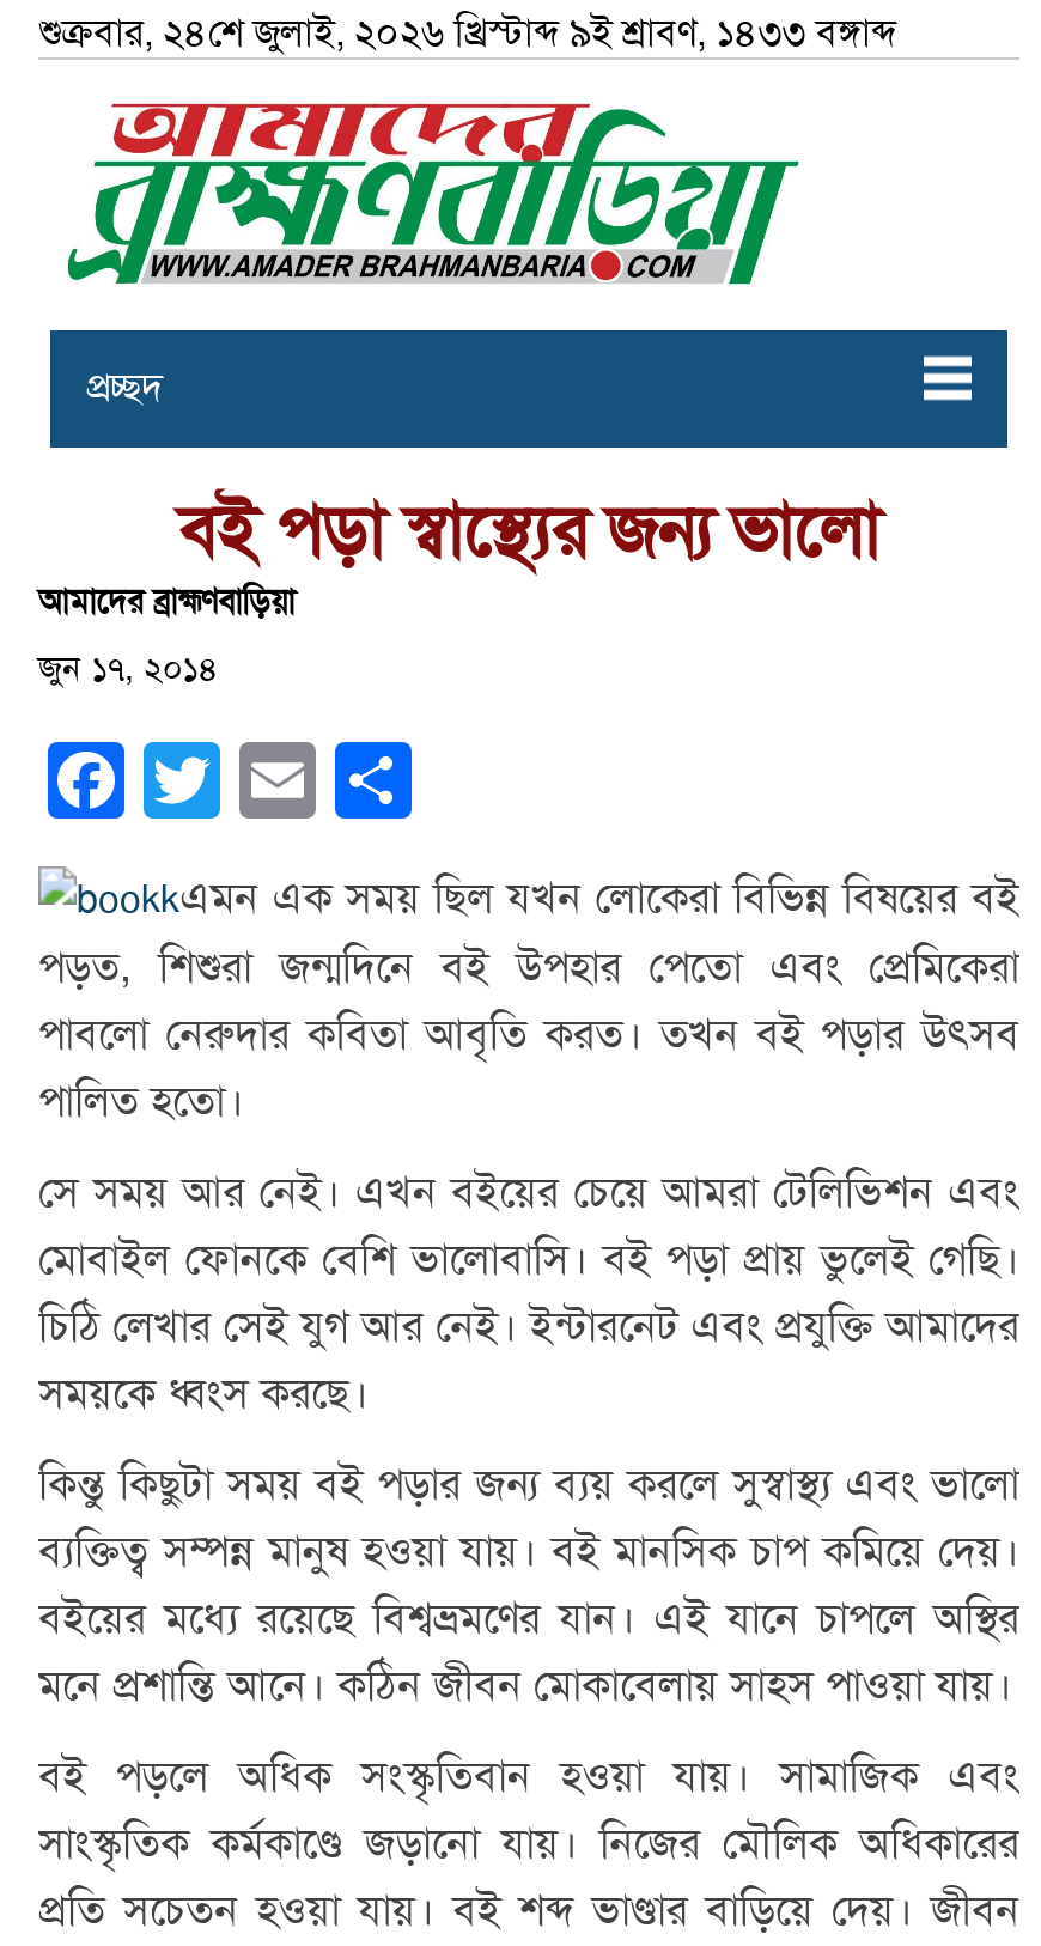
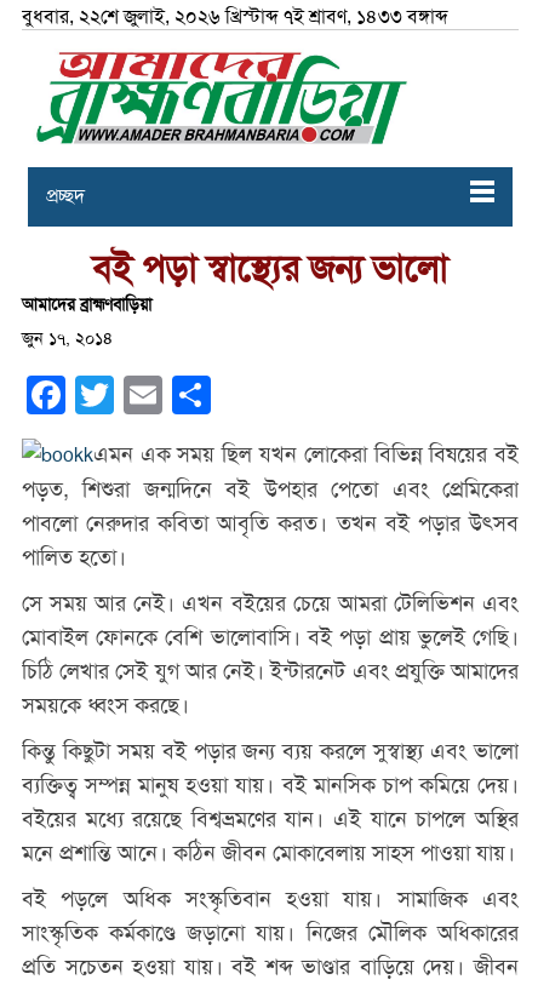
- শুক্রবার, ২৪শে জুলাই, ২০২৬ খ্রিস্টাব্দ ৯ই শ্রাবণ, ১৪৩৩ বঙ্গাব্দ
+ বুধবার, ২২শে জুলাই, ২০২৬ খ্রিস্টাব্দ ৭ই শ্রাবণ, ১৪৩৩ বঙ্গাব্দ
